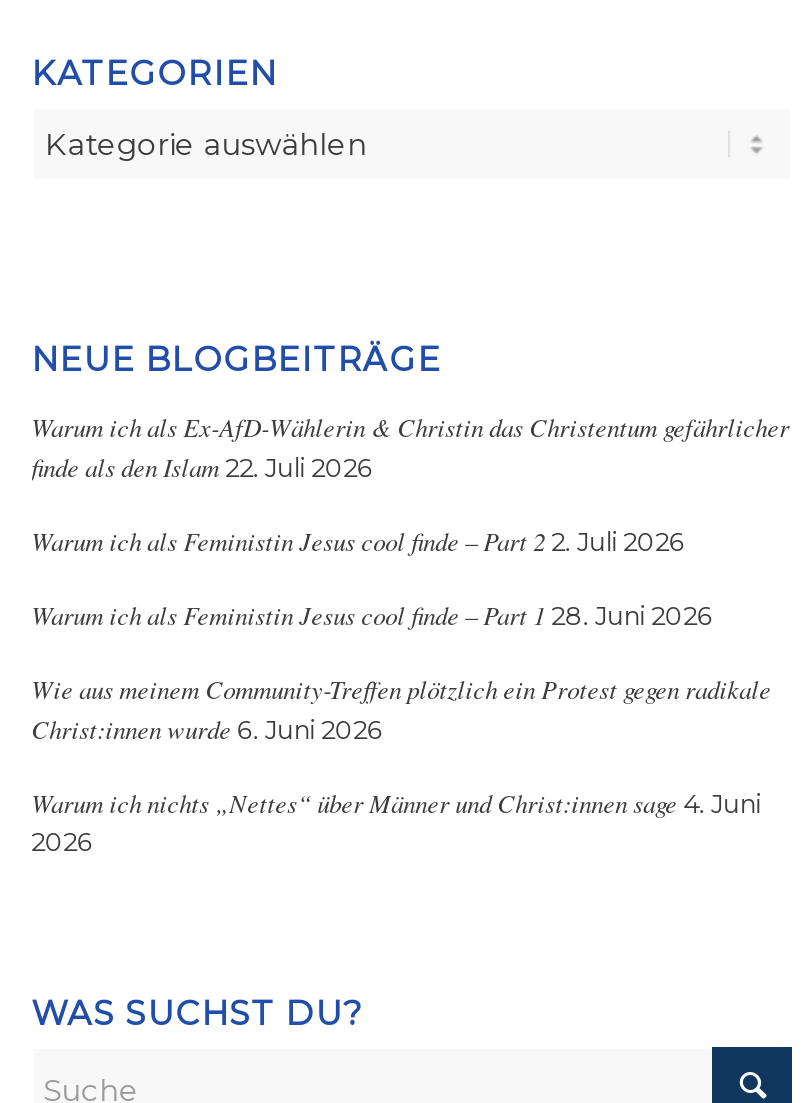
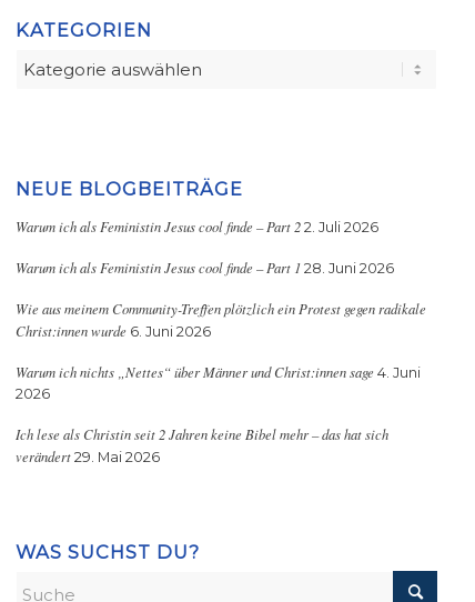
- Warum ich als Ex-AfD-Wählerin & Christin das Christentum gefährlicher
- finde als den Islam 22. Juli 2026

moved up: Warum ich als Feministin Jesus cool finde – Part 2 2. Juli 2026 | Warum ich als Feministin Jesus cool finde – Part 1 28. Juni 2026 | Wie aus meinem Community-Treffen plötzlich ein Protest gegen radikale | Christ:innen wurde 6. Juni 2026 | Warum ich nichts „Nettes“ über Männer und Christ:innen sage 4. Juni | 2026

+ Ich lese als Christin seit 2 Jahren keine Bibel mehr – das hat sich
+ verändert 29. Mai 2026
